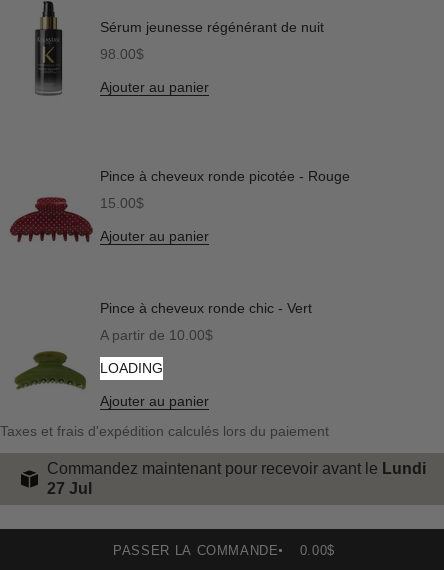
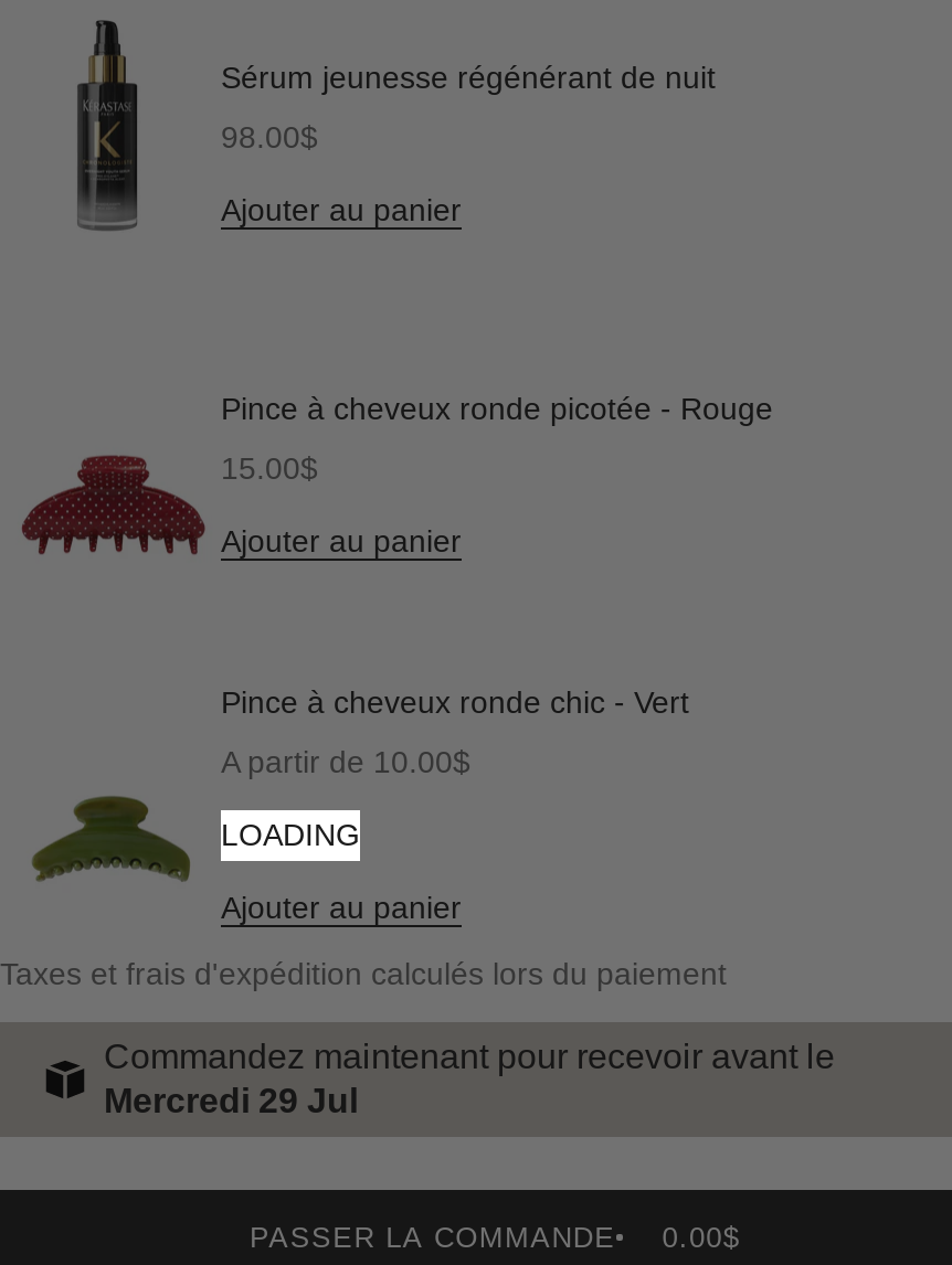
- Commandez maintenant pour recevoir avant le Lundi
- 27 Jul
+ Commandez maintenant pour recevoir avant le
+ Mercredi 29 Jul
